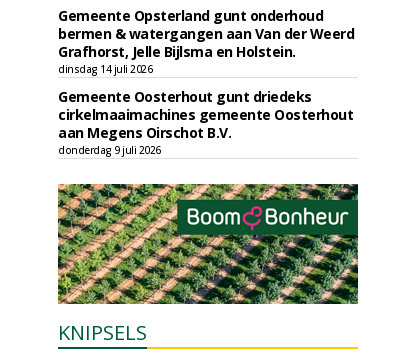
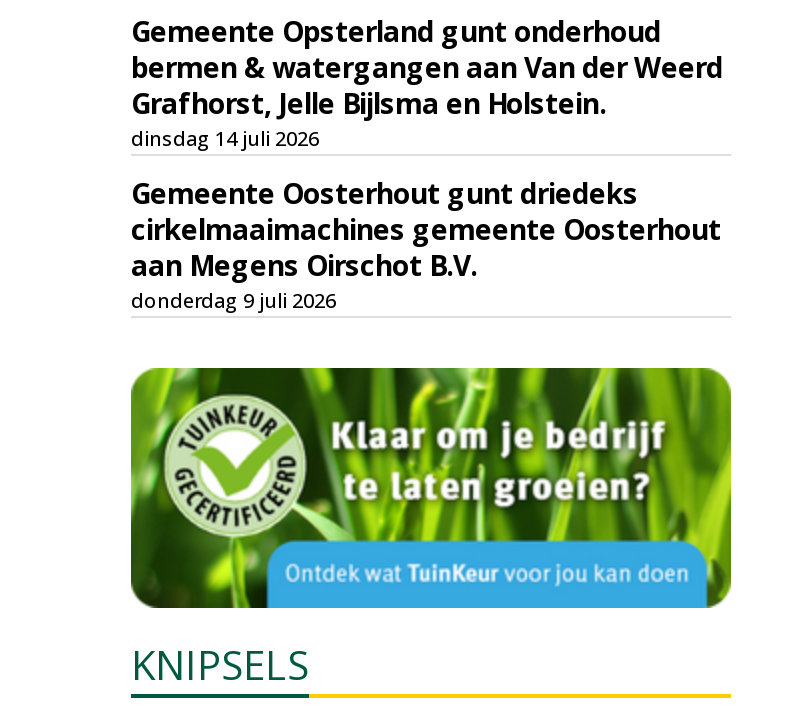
- [image]
+ [image]
